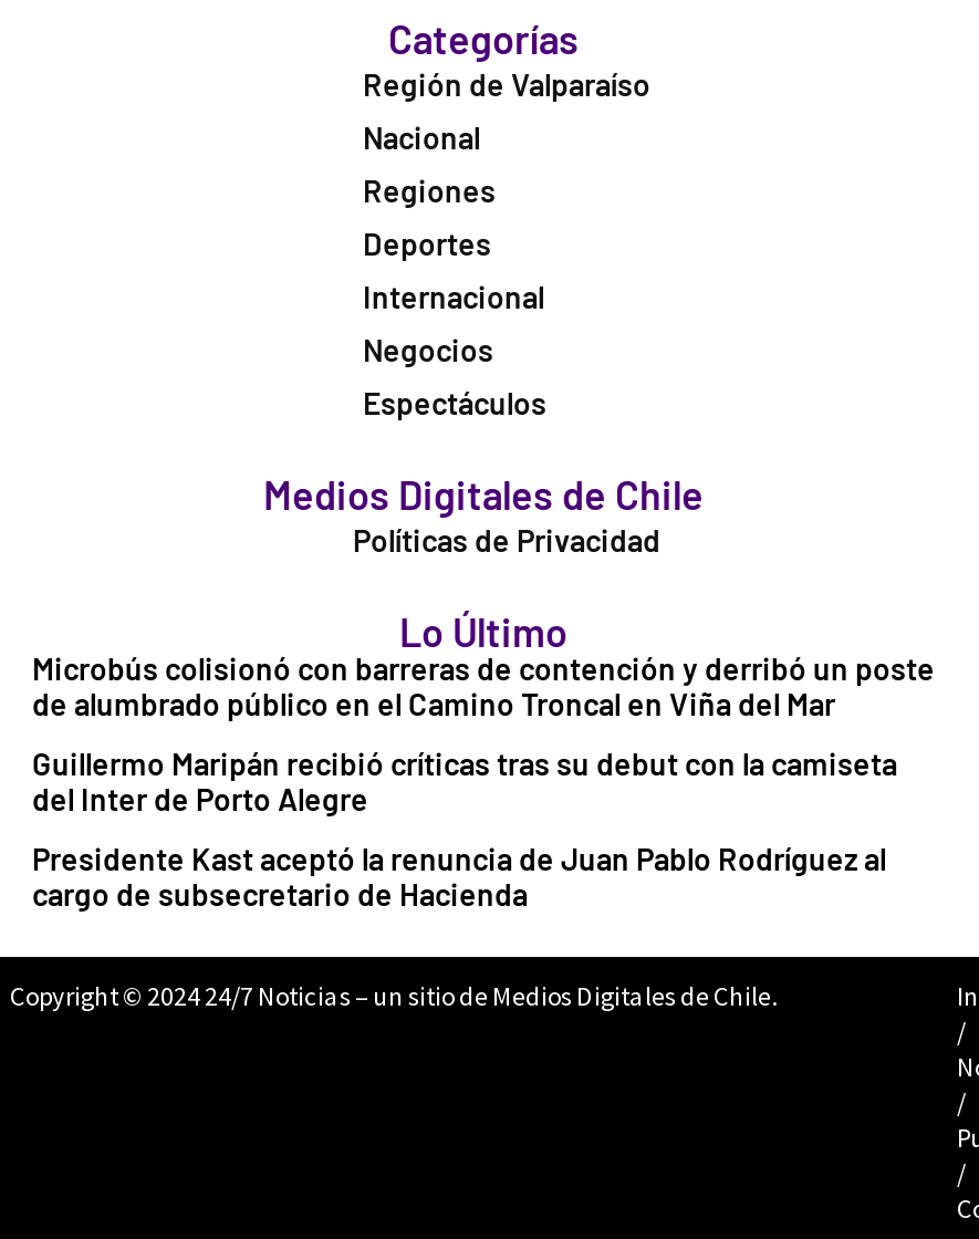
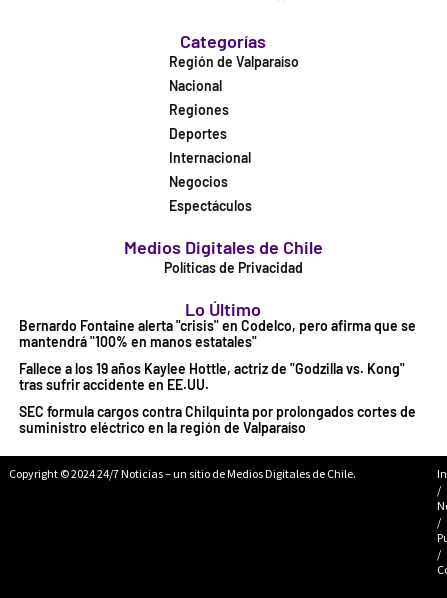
- Microbús colisionó con barreras de contención y derribó un poste
- de alumbrado público en el Camino Troncal en Viña del Mar
+ Bernardo Fontaine alerta "crisis" en Codelco, pero afirma que se
+ mantendrá "100% en manos estatales"

- Guillermo Maripán recibió críticas tras su debut con la camiseta
- del Inter de Porto Alegre
+ Fallece a los 19 años Kaylee Hottle, actriz de "Godzilla vs. Kong"
+ tras sufrir accidente en EE.UU.

- Presidente Kast aceptó la renuncia de Juan Pablo Rodríguez al
- cargo de subsecretario de Hacienda
+ SEC formula cargos contra Chilquinta por prolongados cortes de
+ suministro eléctrico en la región de Valparaíso
